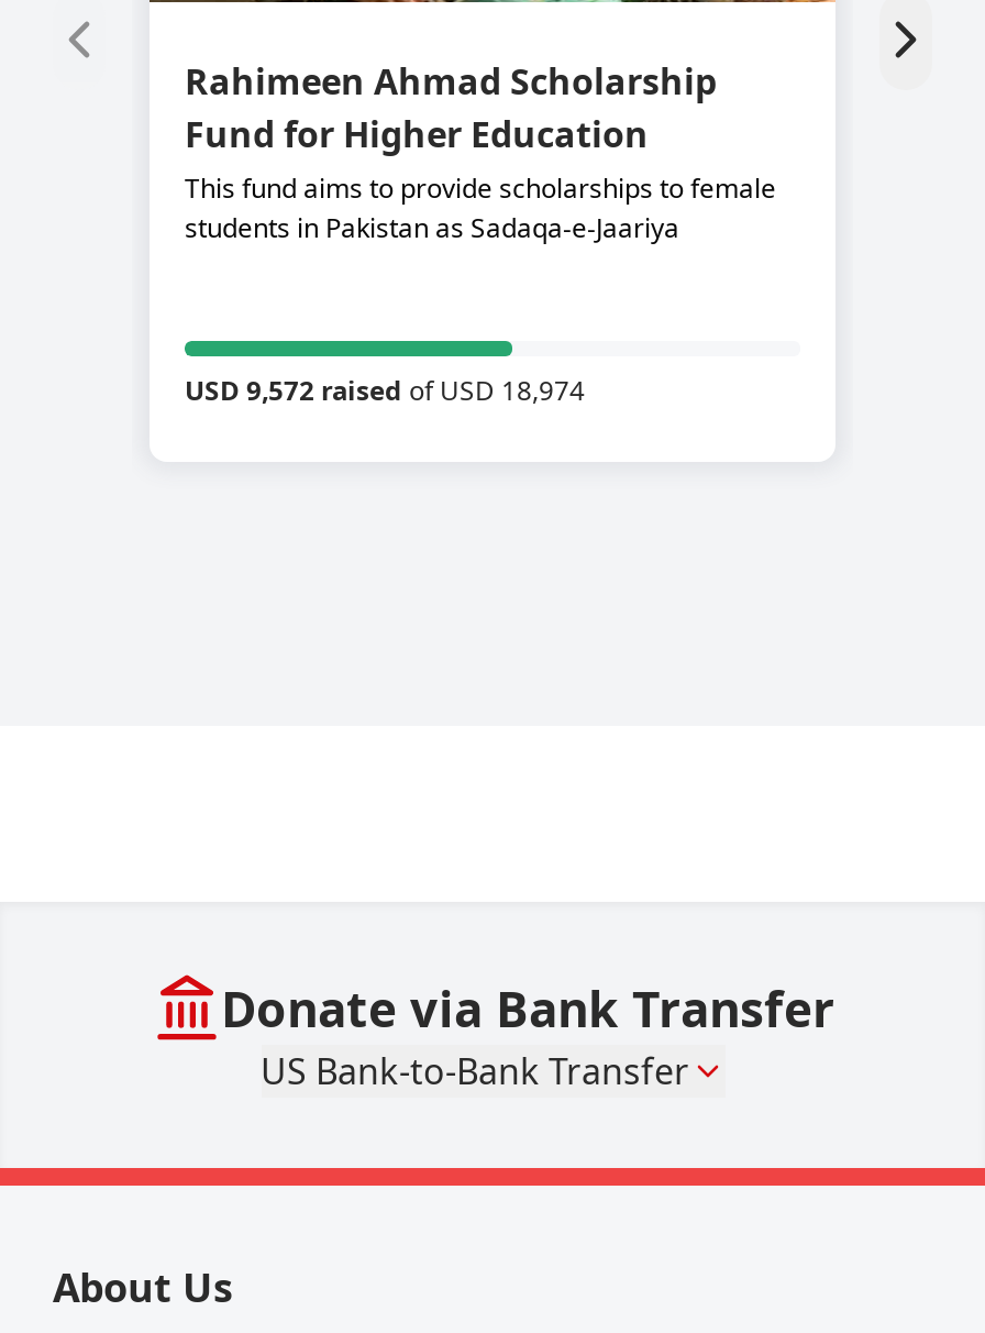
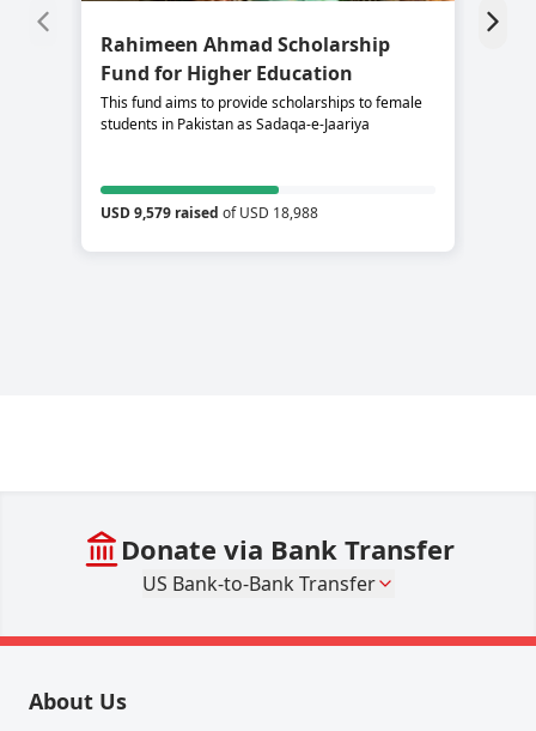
- USD 9,572 raised of USD 18,974
+ USD 9,579 raised of USD 18,988
